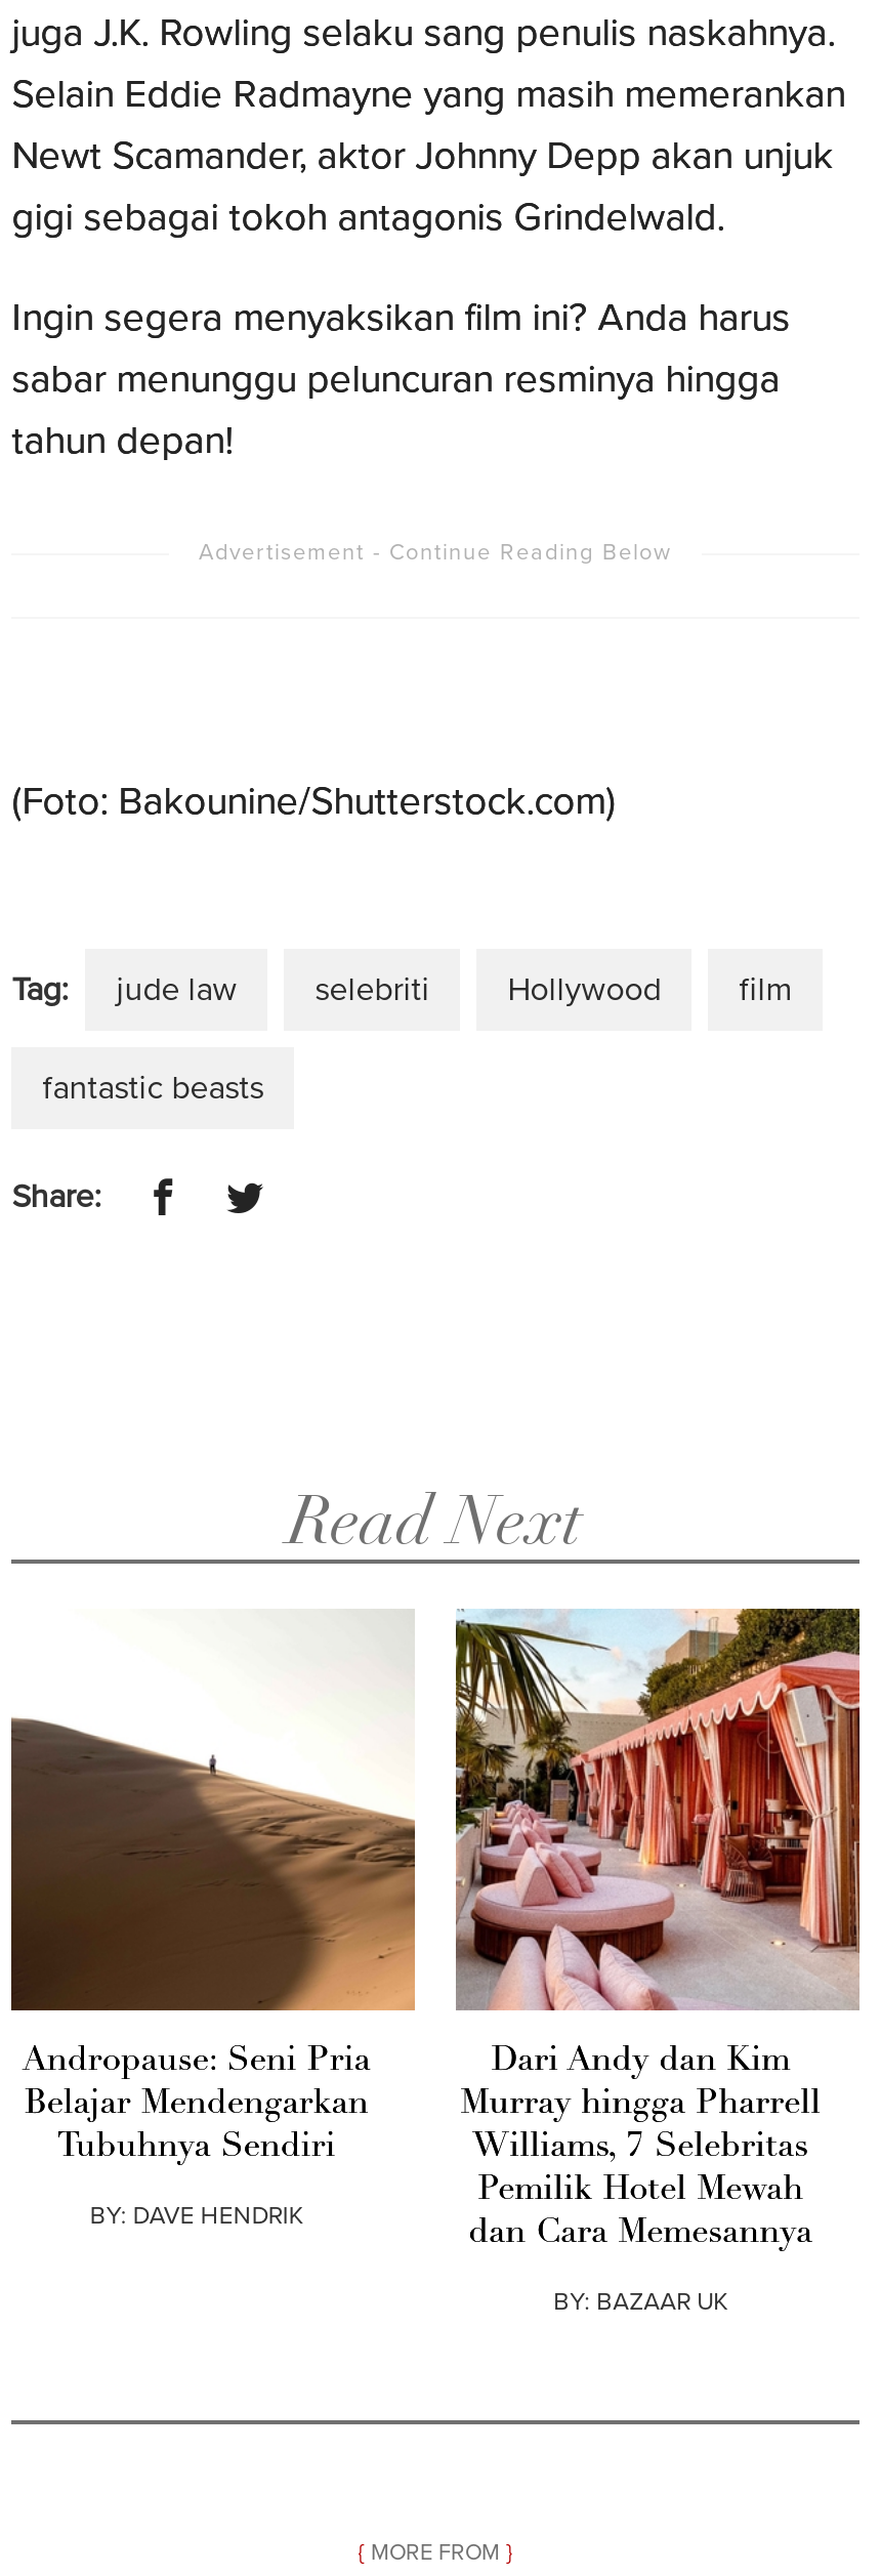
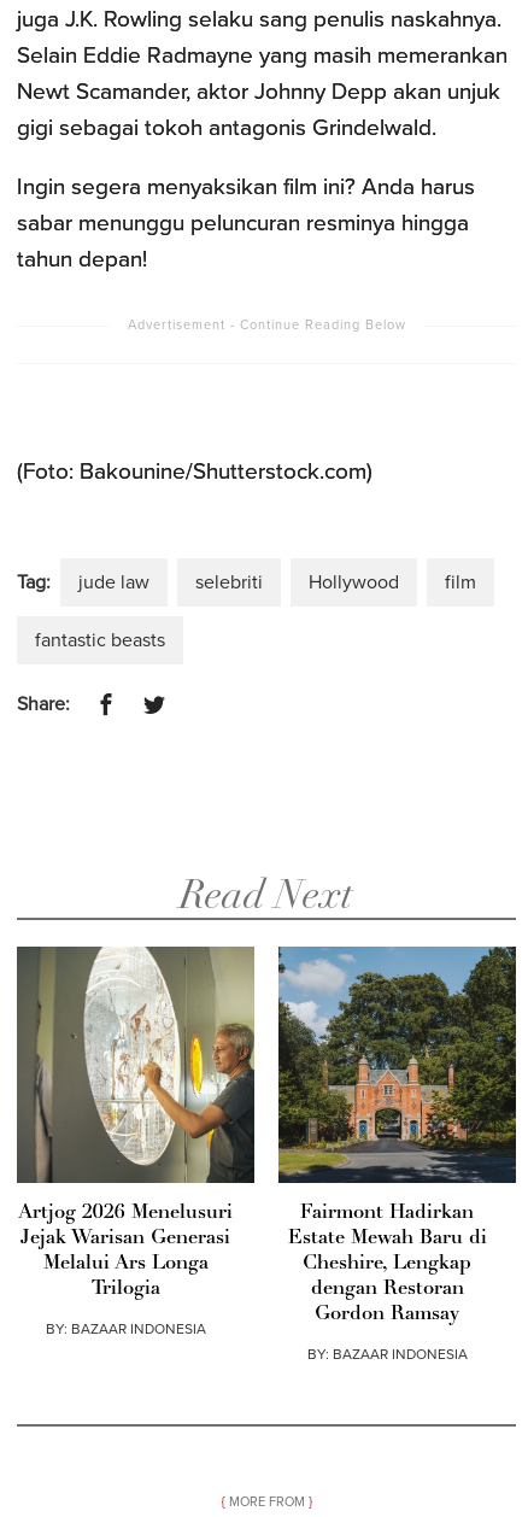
- [image]
- Andropause: Seni Pria
- Belajar Mendengarkan
- Tubuhnya Sendiri
+ [image]
+ Artjog 2026 Menelusuri
+ Jejak Warisan Generasi
+ Melalui Ars Longa
+ Trilogia

- [image]
- Dari Andy dan Kim
- Murray hingga Pharrell
- Williams, 7 Selebritas
- Pemilik Hotel Mewah
- dan Cara Memesannya
+ [image]
+ Fairmont Hadirkan
+ Estate Mewah Baru di
+ Cheshire, Lengkap
+ dengan Restoran
+ Gordon Ramsay

- BY: DAVE HENDRIK
+ BY: BAZAAR INDONESIA

- BY: BAZAAR UK
+ BY: BAZAAR INDONESIA
